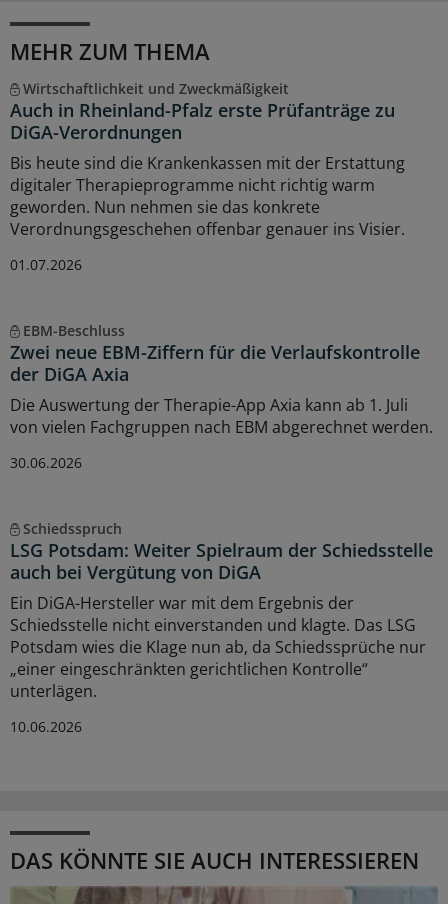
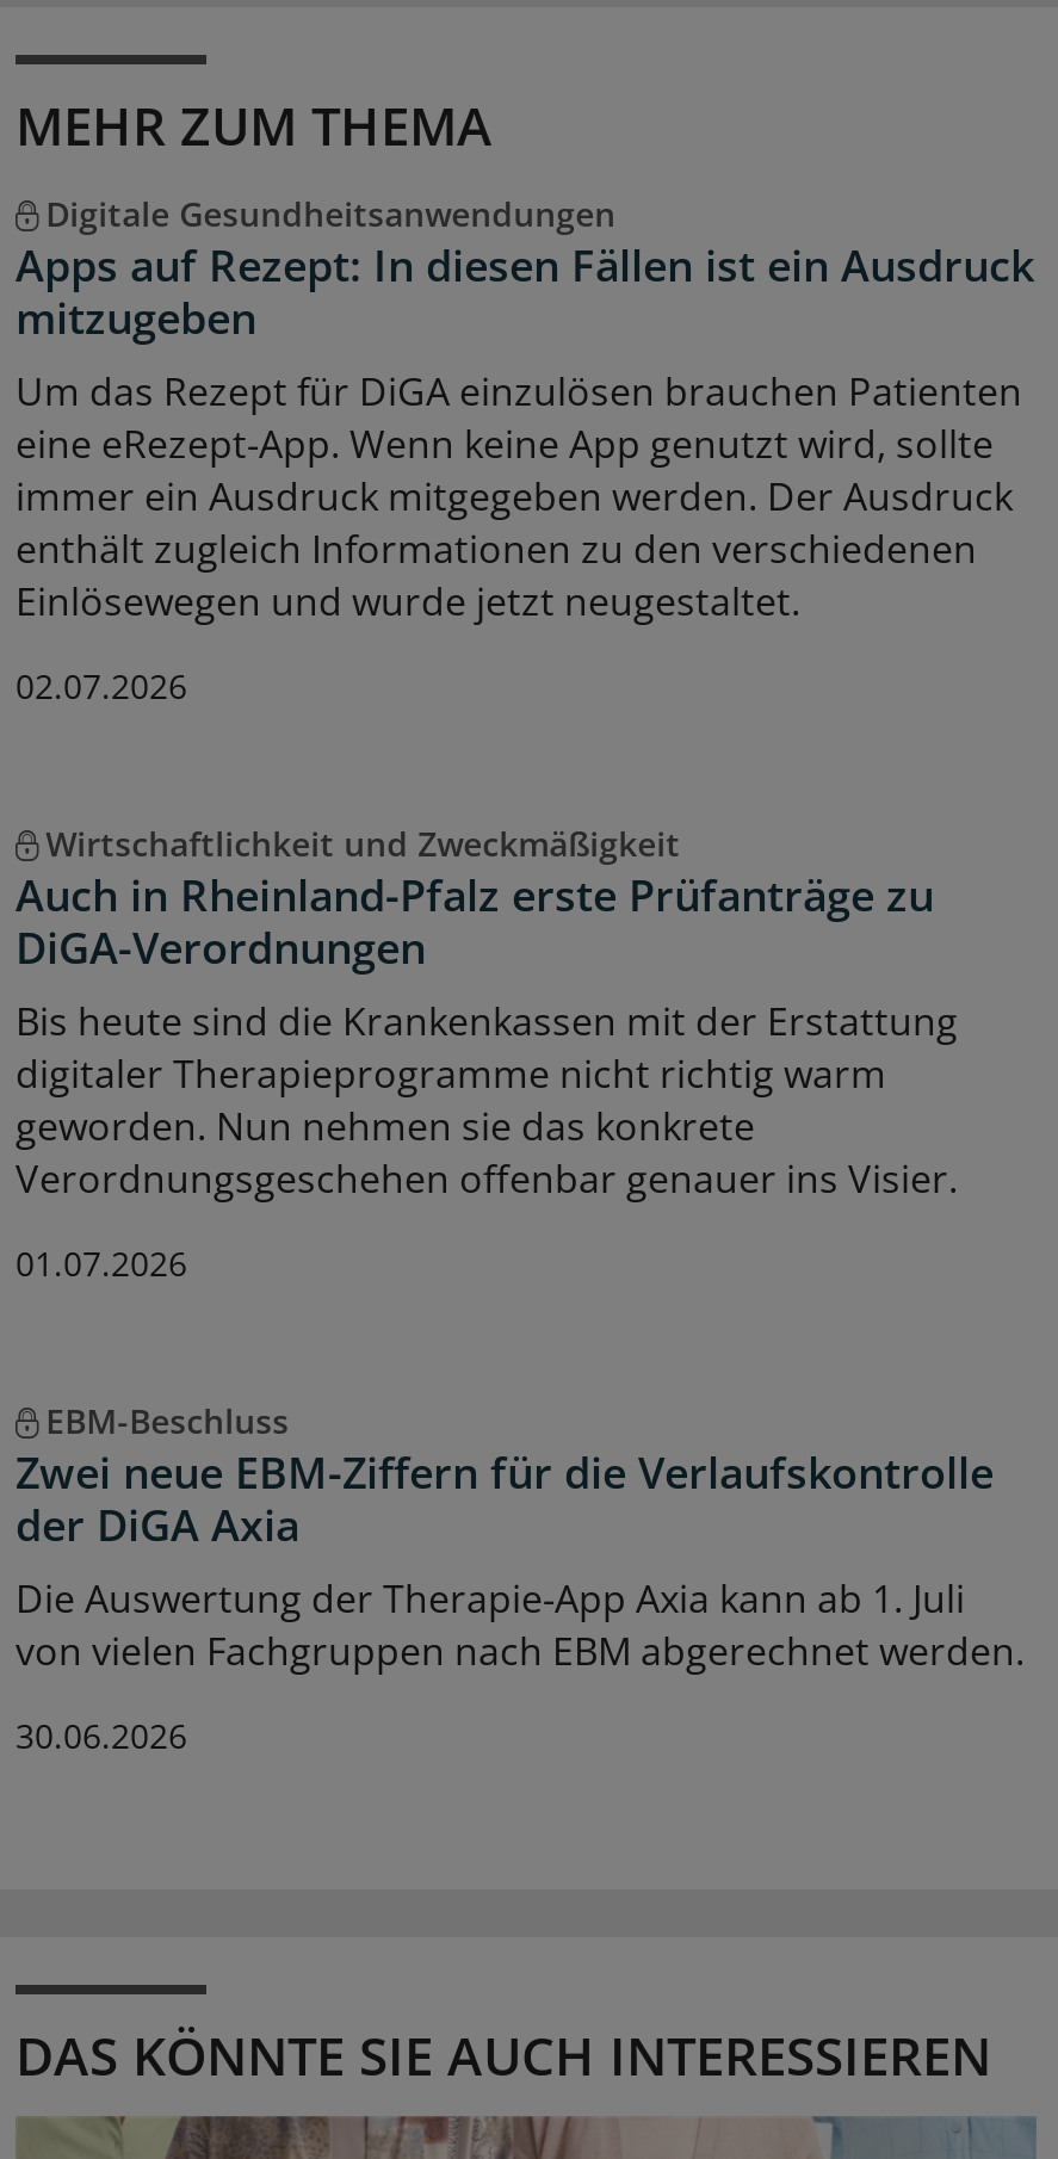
+ Digitale Gesundheitsanwendungen
+ Apps auf Rezept: In diesen Fällen ist ein Ausdruck
+ mitzugeben
+ Um das Rezept für DiGA einzulösen brauchen Patienten
+ eine eRezept-App. Wenn keine App genutzt wird, sollte
+ immer ein Ausdruck mitgegeben werden. Der Ausdruck
+ enthält zugleich Informationen zu den verschiedenen
+ Einlösewegen und wurde jetzt neugestaltet.
+ 02.07.2026

moved down: Wirtschaftlichkeit und Zweckmäßigkeit | Auch in Rheinland-Pfalz erste Prüfanträge zu | DiGA-Verordnungen | ... | von vielen Fachgruppen nach EBM abgerechnet werden. | 30.06.2026

- Schiedsspruch
- LSG Potsdam: Weiter Spielraum der Schiedsstelle
- auch bei Vergütung von DiGA
- Ein DiGA-Hersteller war mit dem Ergebnis der
- Schiedsstelle nicht einverstanden und klagte. Das LSG
- Potsdam wies die Klage nun ab, da Schiedssprüche nur
- „einer eingeschränkten gerichtlichen Kontrolle“
- unterlägen.
- 10.06.2026
